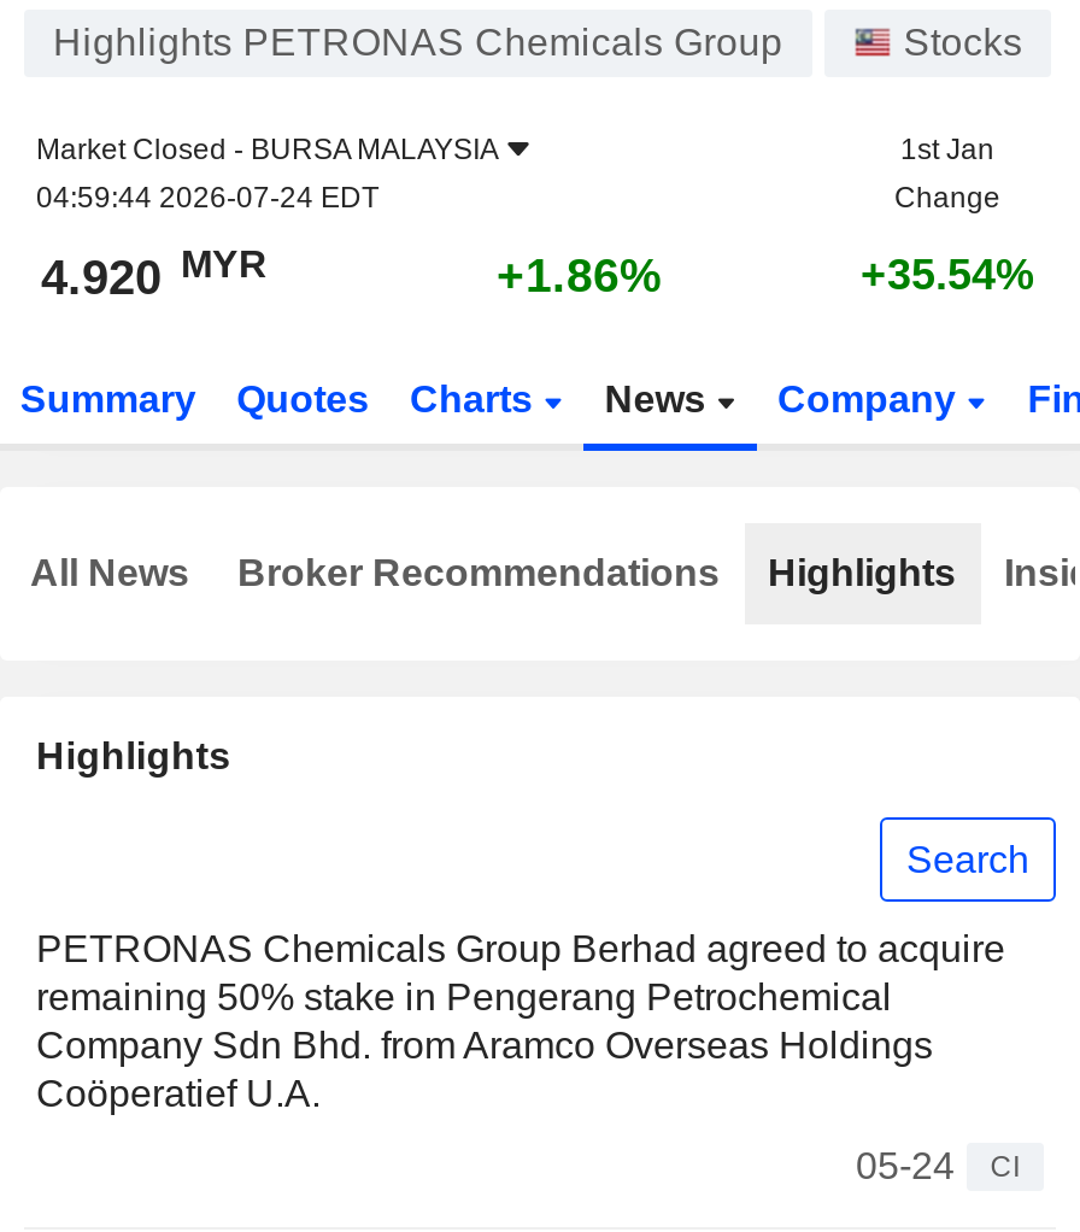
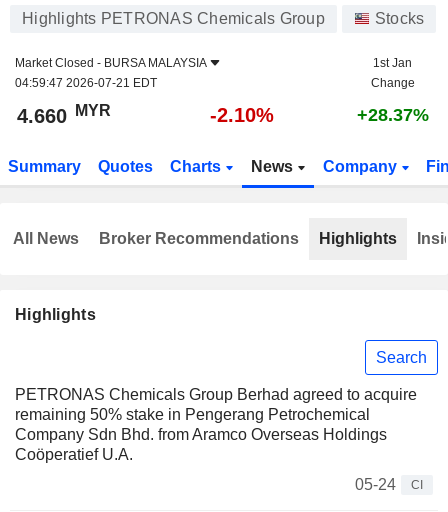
- 04:59:44 2026-07-24 EDT
+ 04:59:47 2026-07-21 EDT

- 4.920 MYR
+ 4.660 MYR

- +1.86%
+ -2.10%

- +35.54%
+ +28.37%
